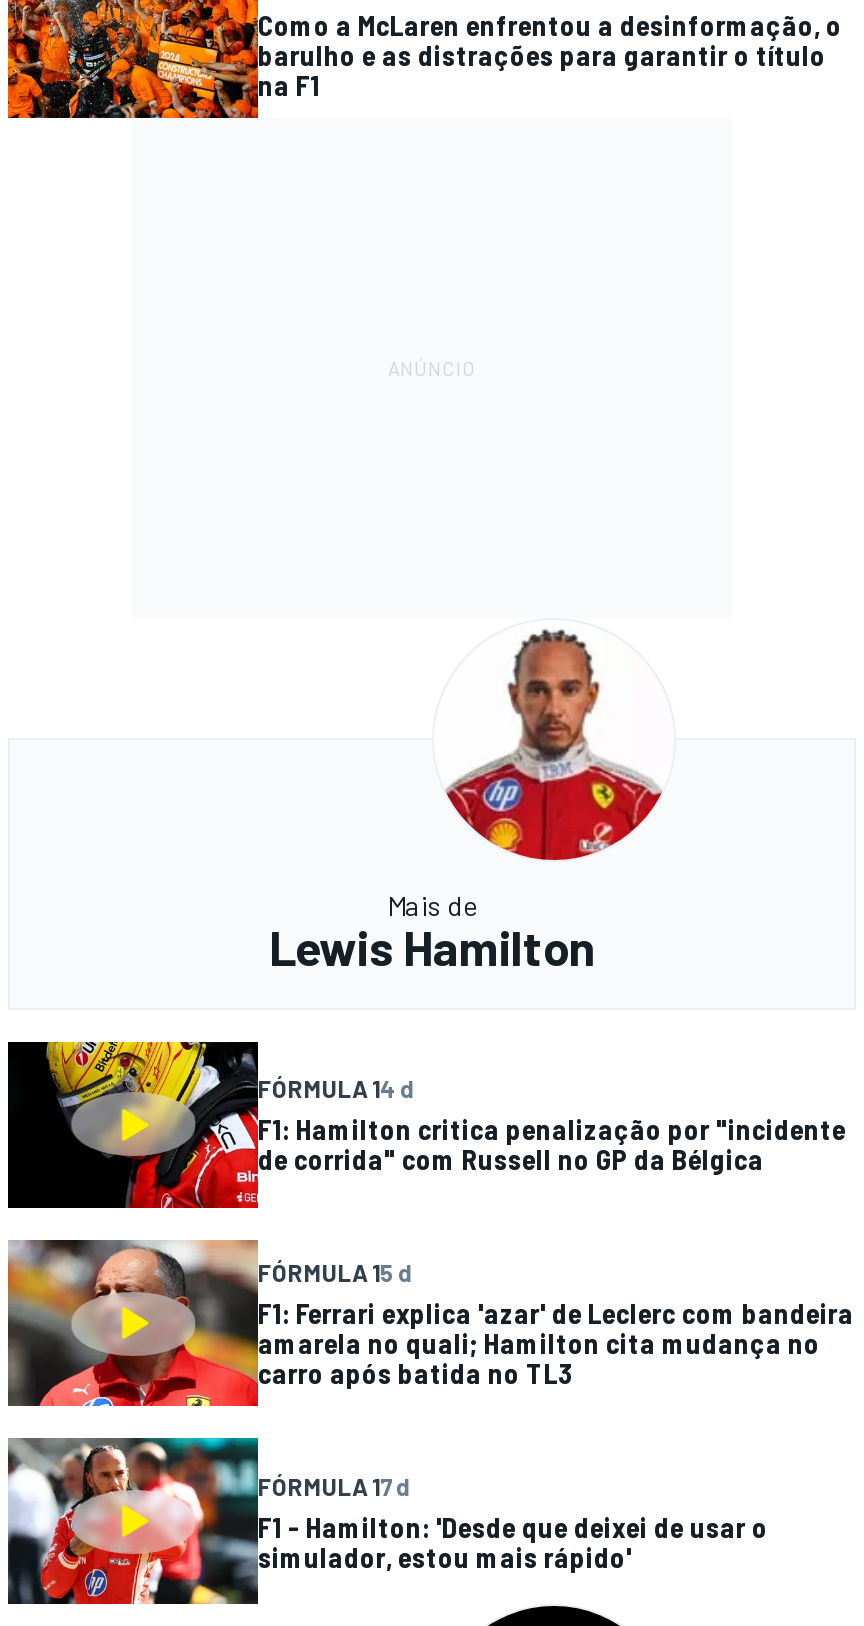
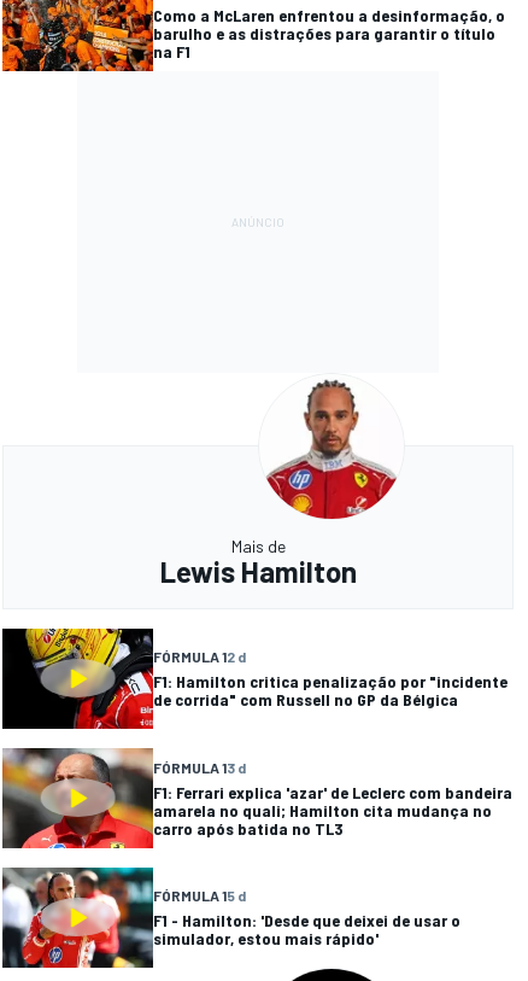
- FÓRMULA 14 d
+ FÓRMULA 12 d

- FÓRMULA 15 d
+ FÓRMULA 13 d

- FÓRMULA 17 d
+ FÓRMULA 15 d
